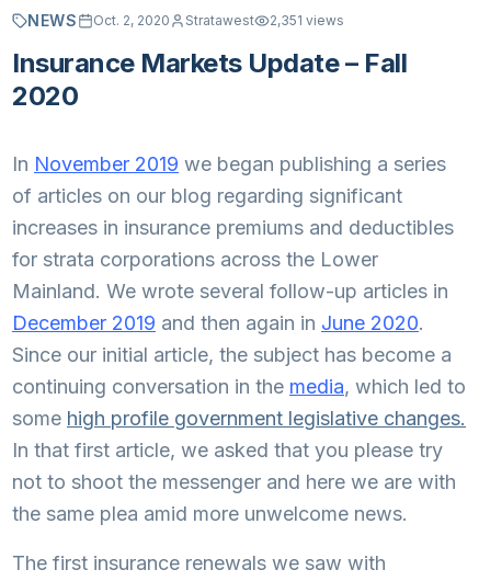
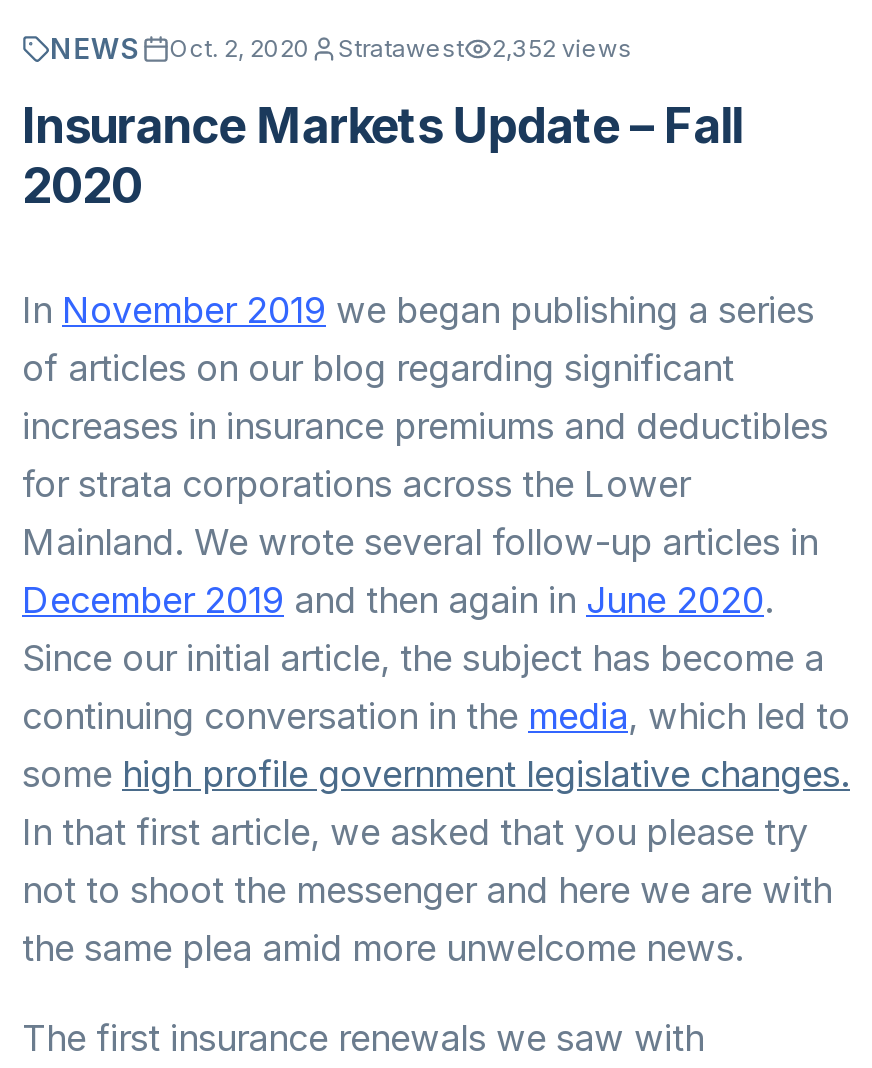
- NEWS Oct. 2, 2020 Stratawest 2,351 views
+ NEWS Oct. 2, 2020 Stratawest 2,352 views
